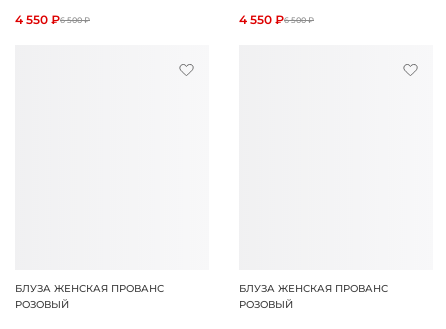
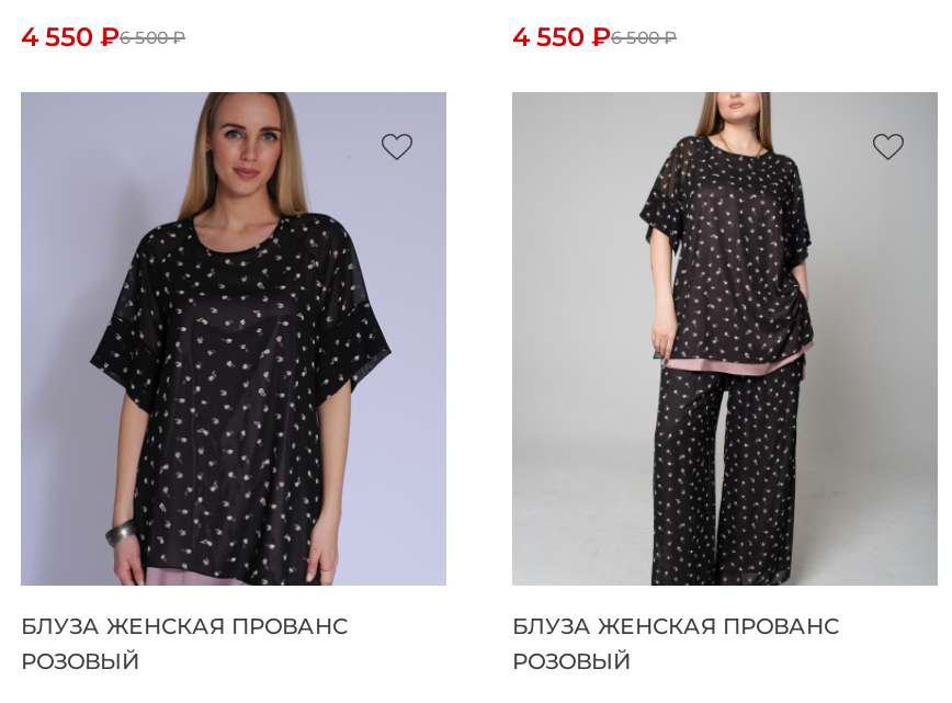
+ [image]

+ [image]
